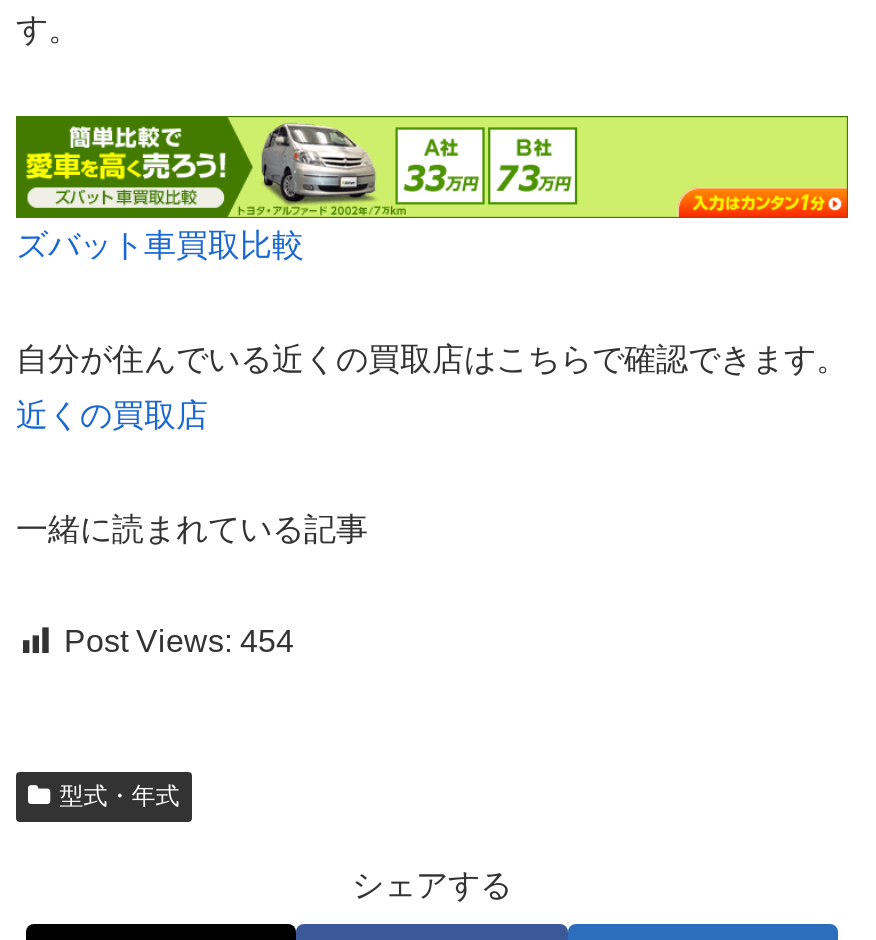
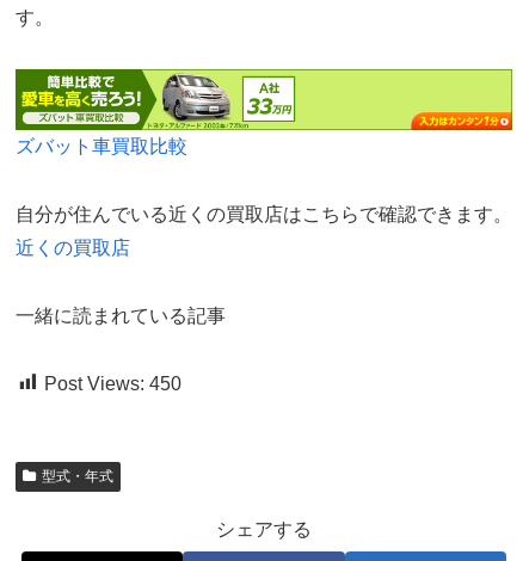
- [image]

- Post Views: 454
+ Post Views: 450
